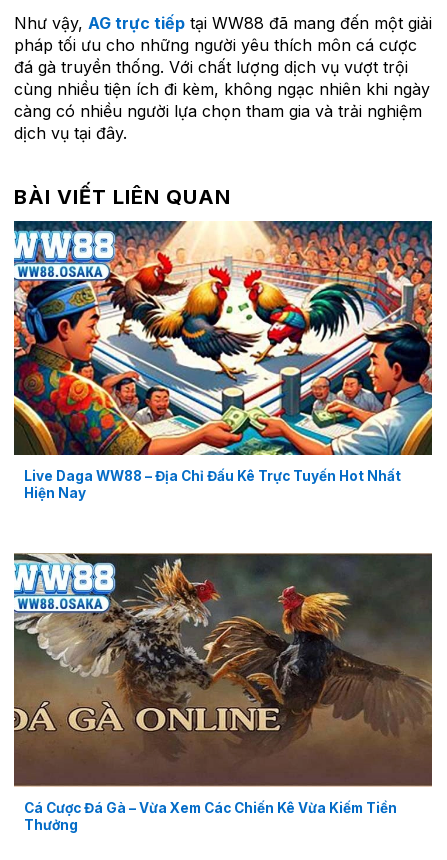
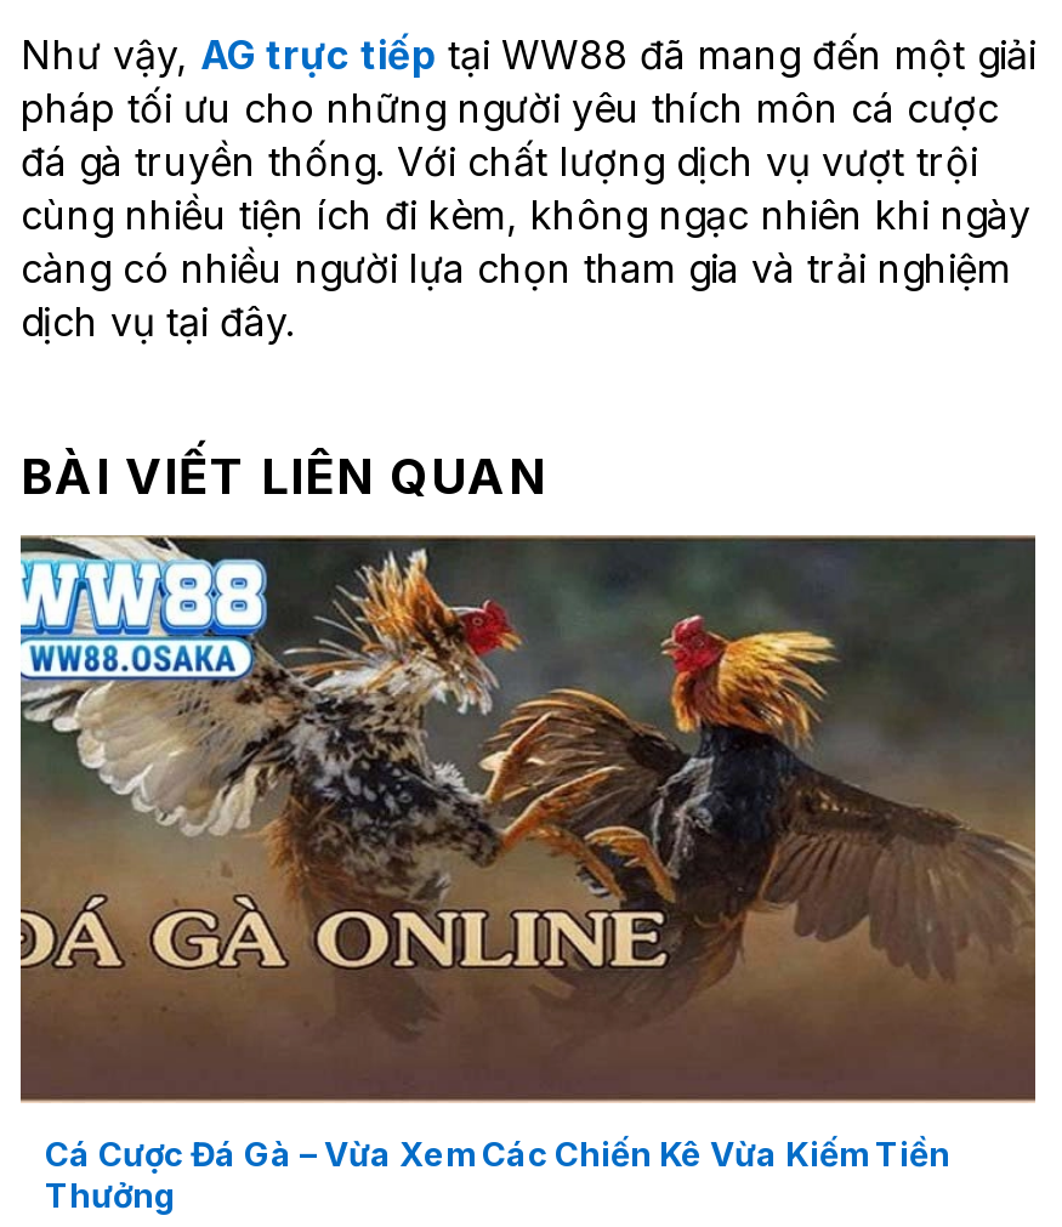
- [image]
- Live Daga WW88 – Địa Chỉ Đấu Kê Trực Tuyến Hot Nhất
- Hiện Nay
